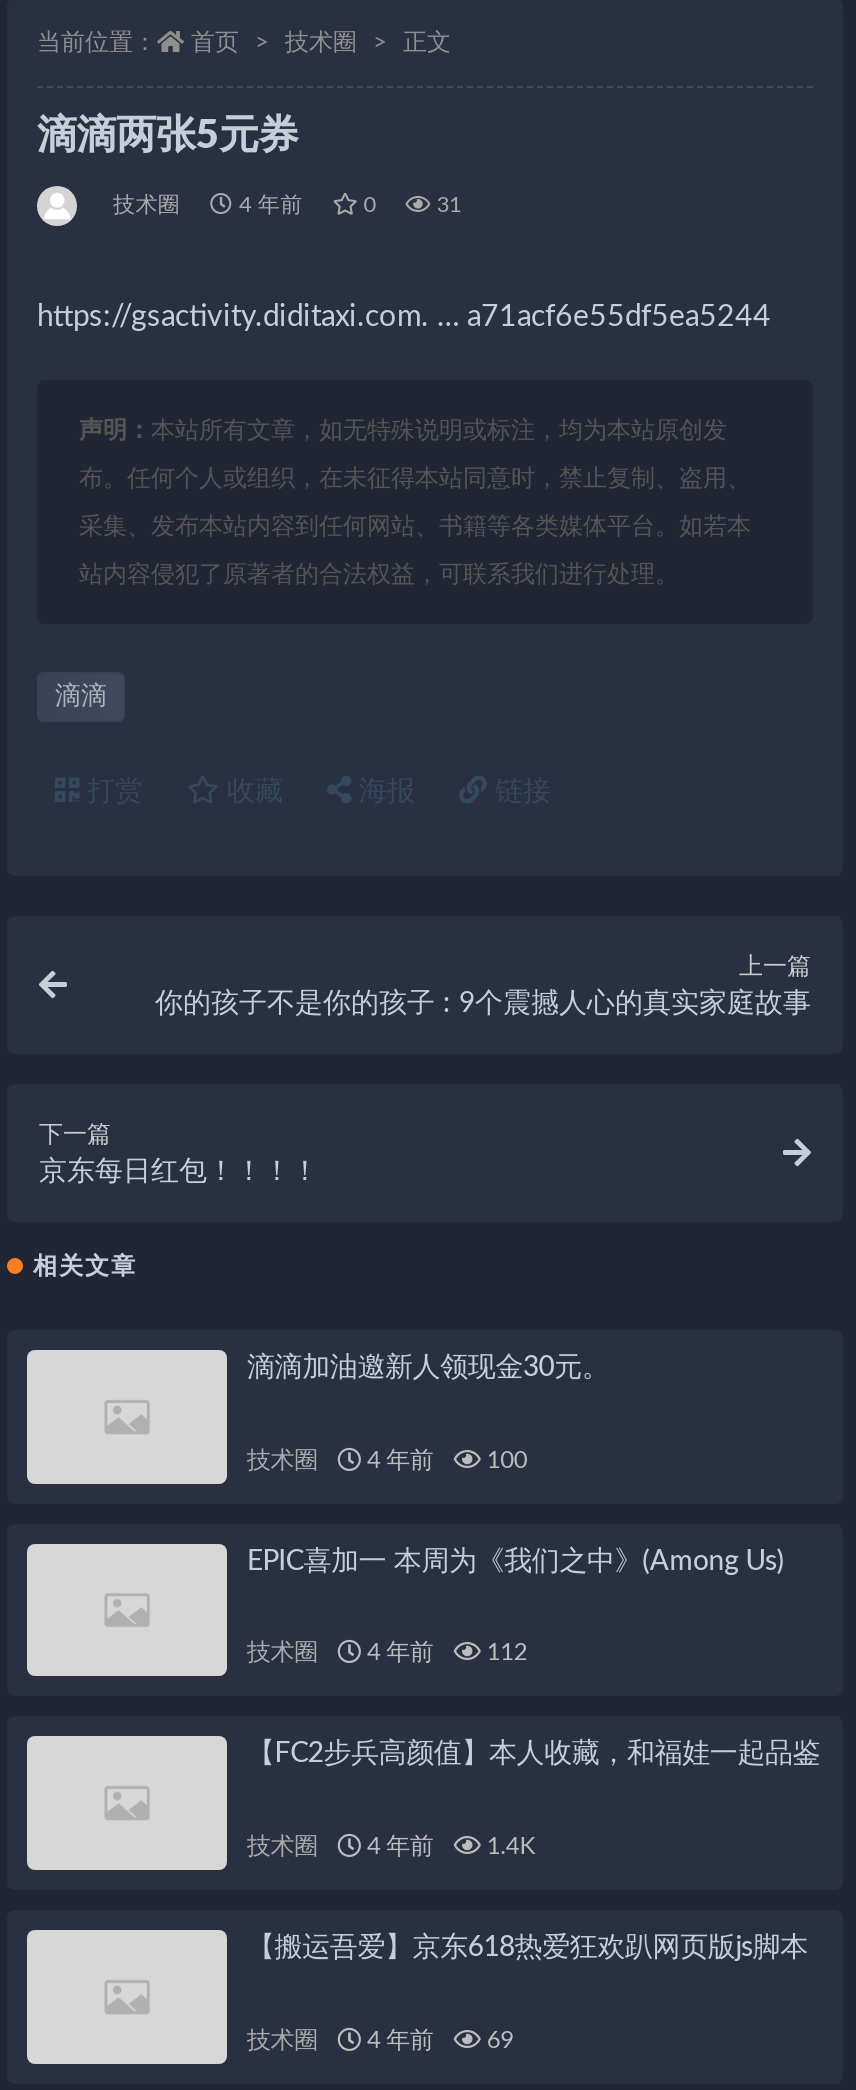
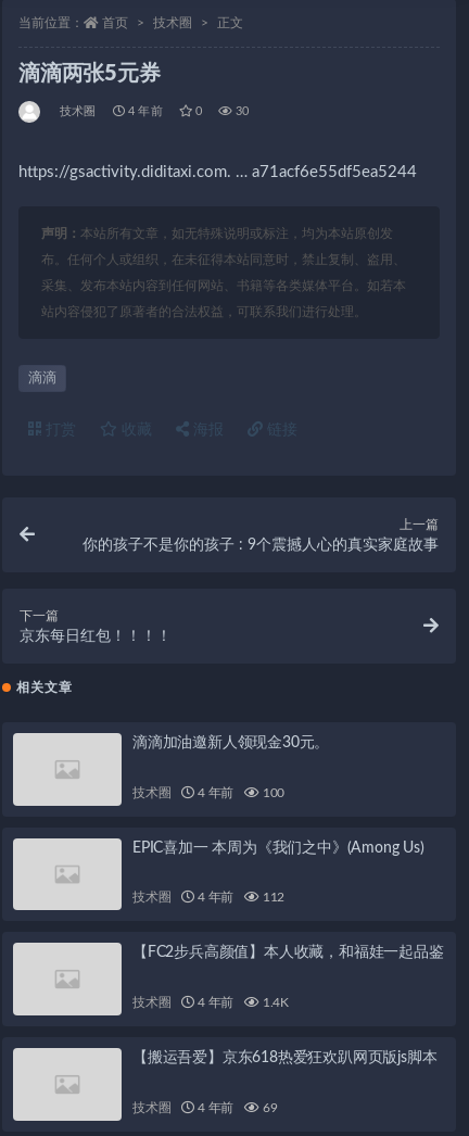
- 31
+ 30
